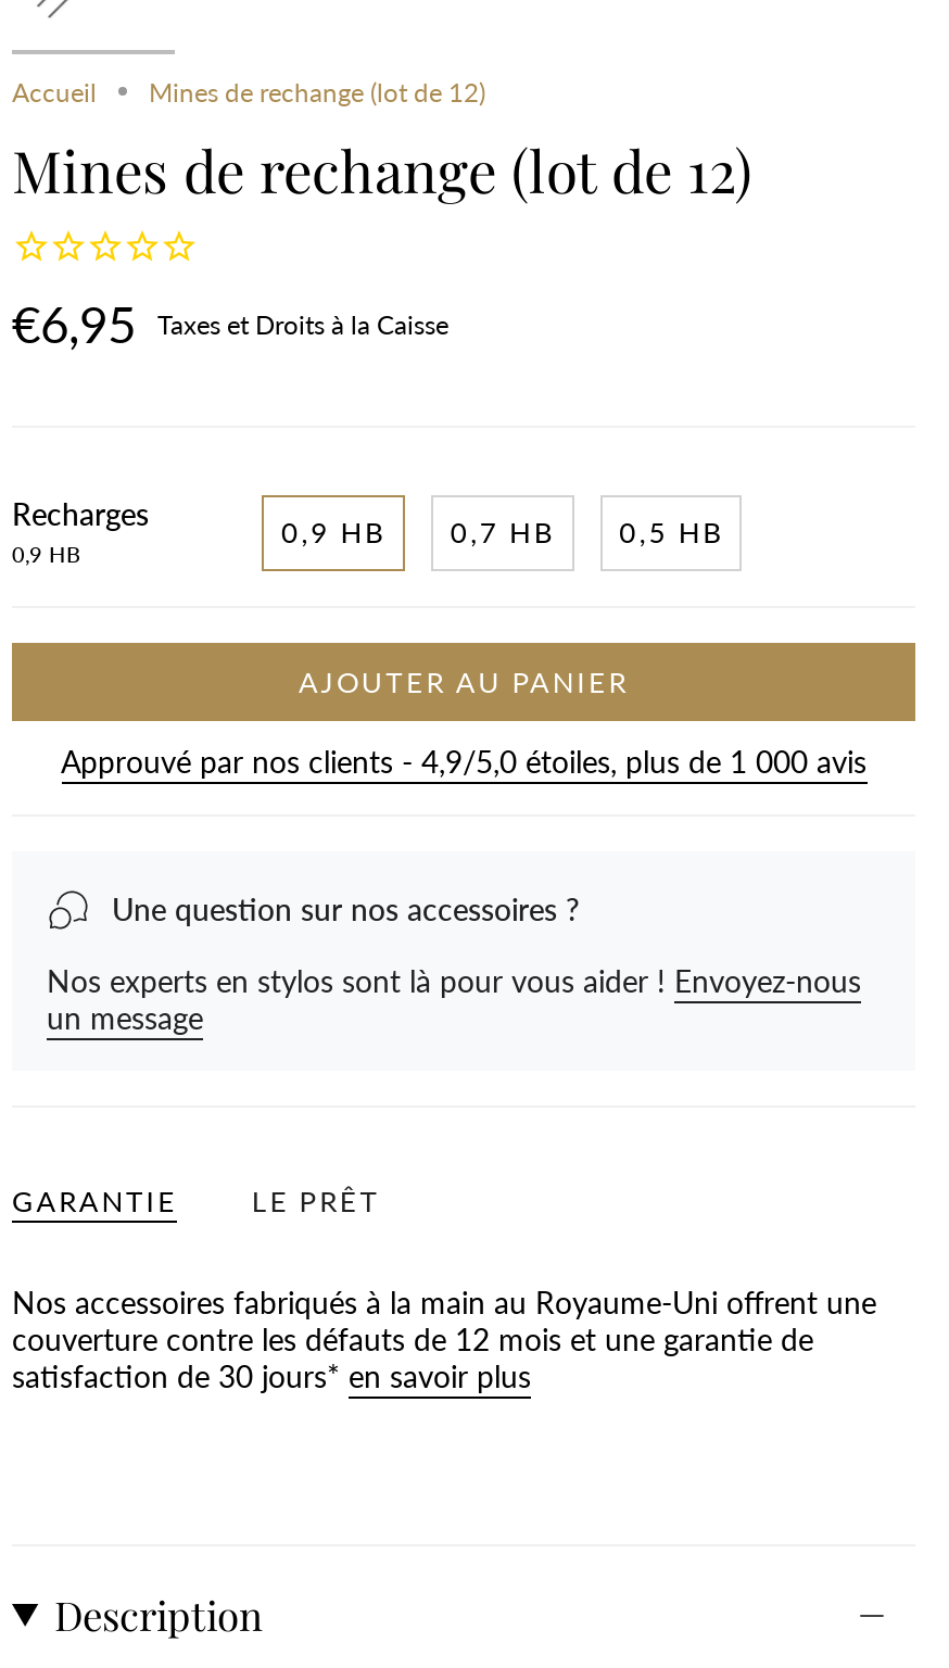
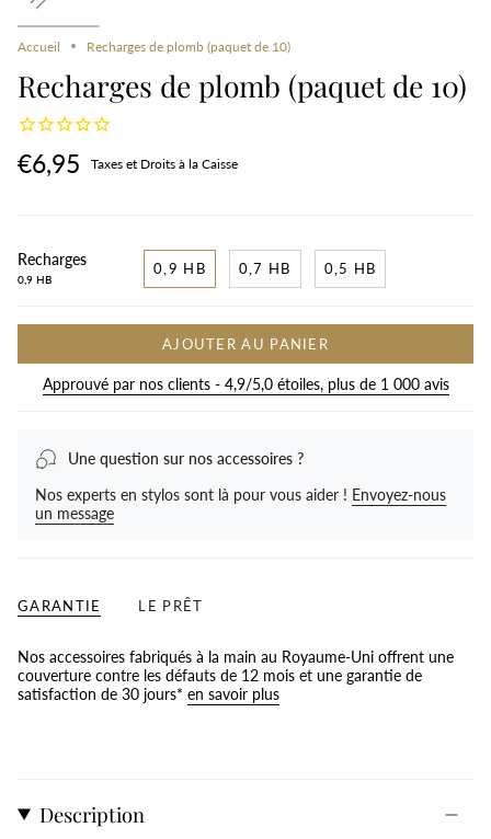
- Mines de rechange (lot de 12)
+ Recharges de plomb (paquet de 10)

- Mines de rechange (lot de 12)
+ Recharges de plomb (paquet de 10)
